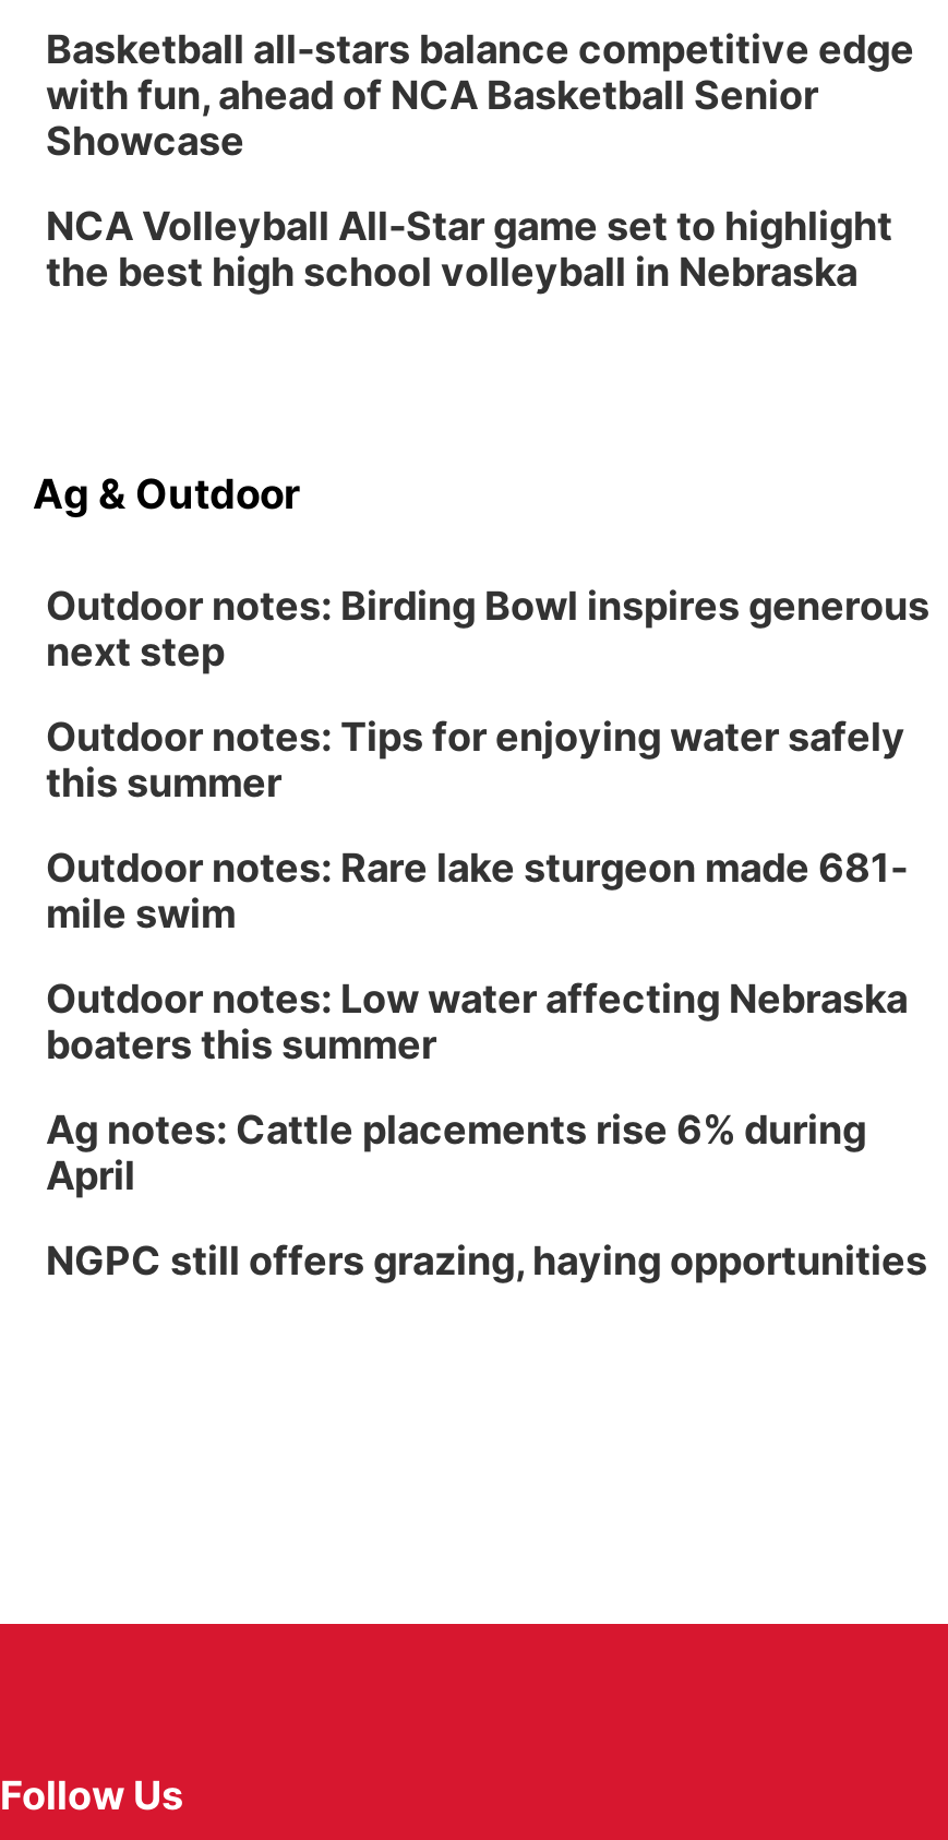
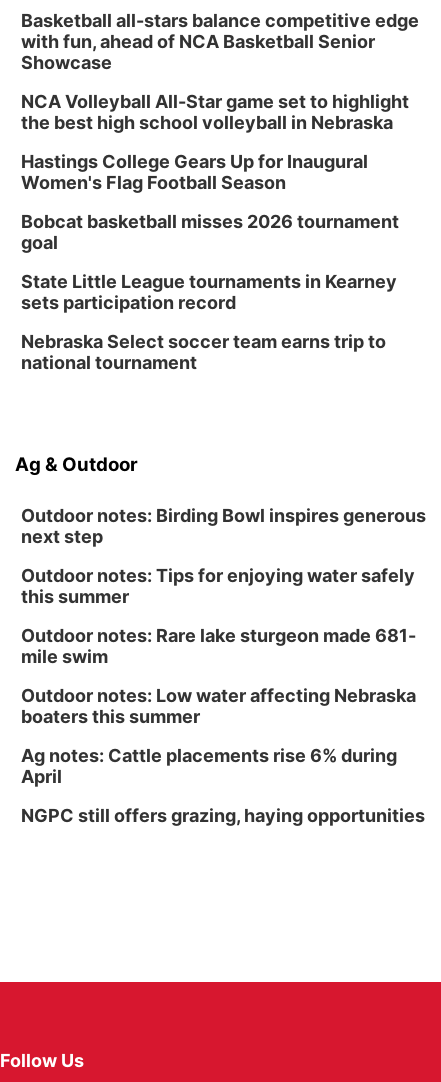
+ Hastings College Gears Up for Inaugural
+ Women's Flag Football Season
+ Bobcat basketball misses 2026 tournament
+ goal
+ State Little League tournaments in Kearney
+ sets participation record
+ Nebraska Select soccer team earns trip to
+ national tournament
